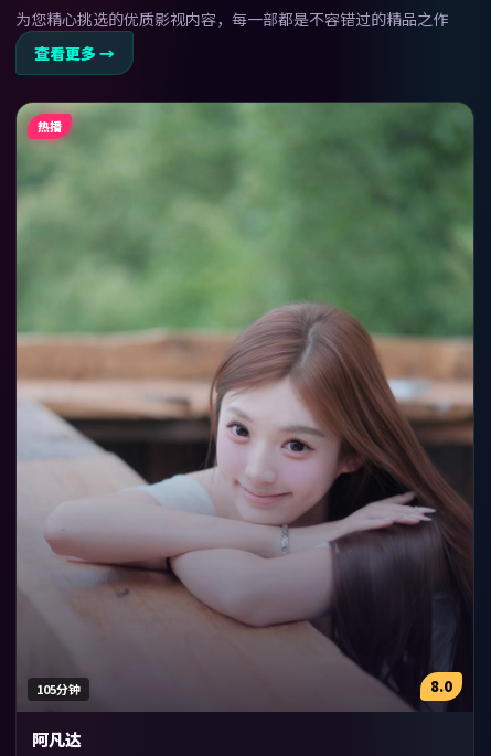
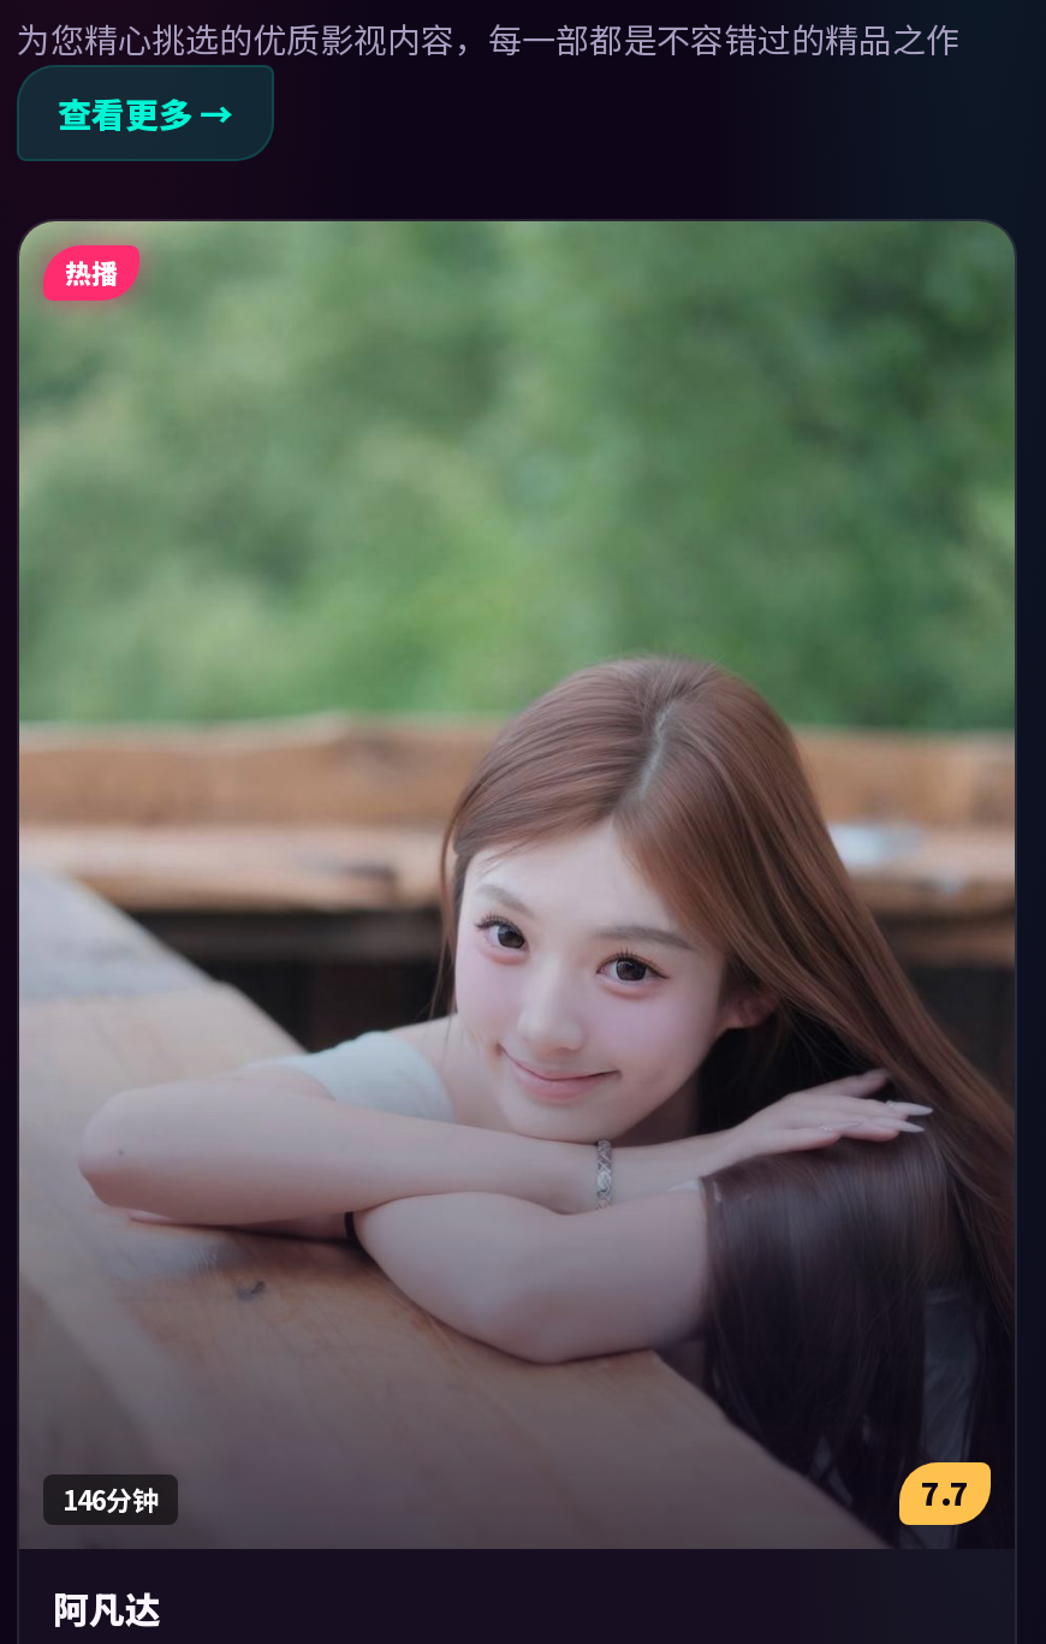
- 105分钟
+ 146分钟

- 8.0
+ 7.7
